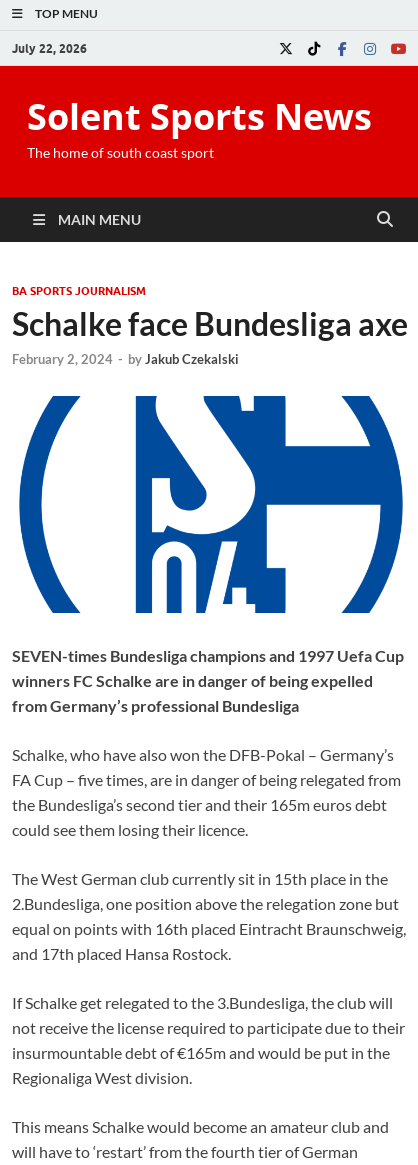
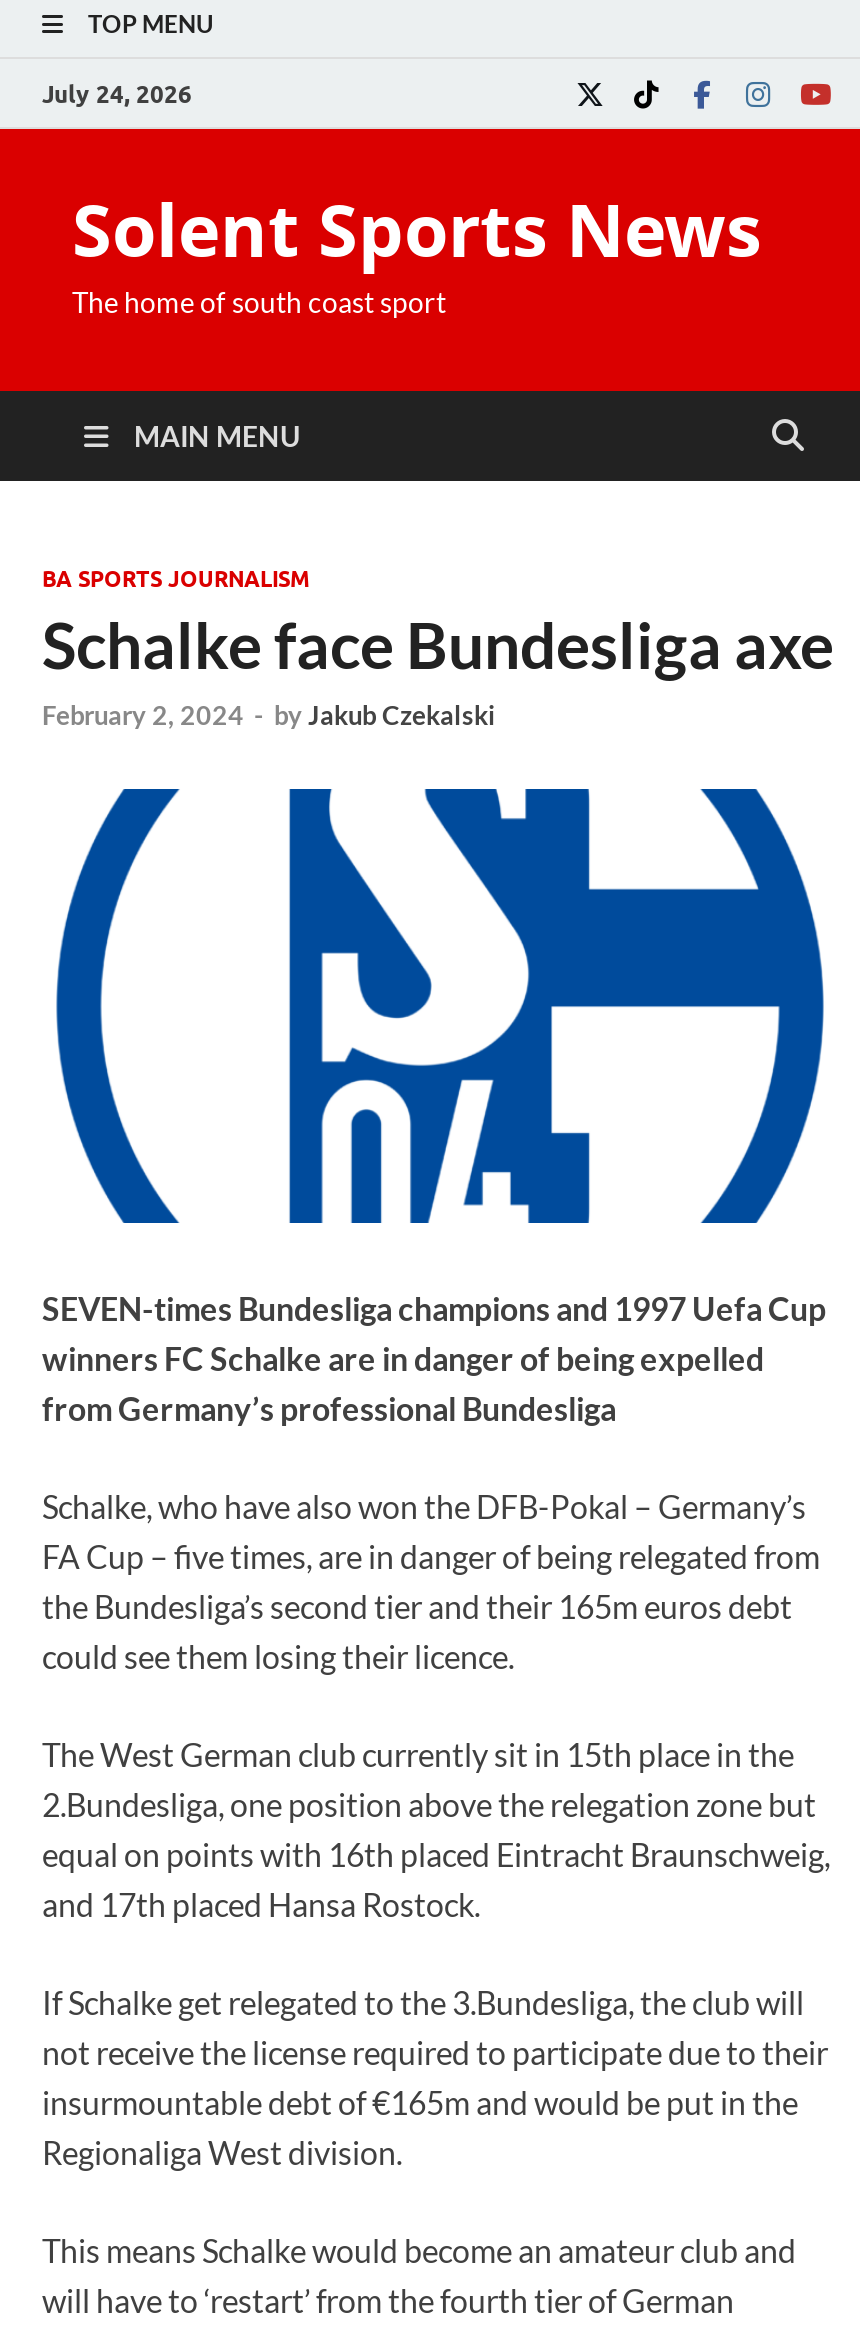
- July 22, 2026
+ July 24, 2026
